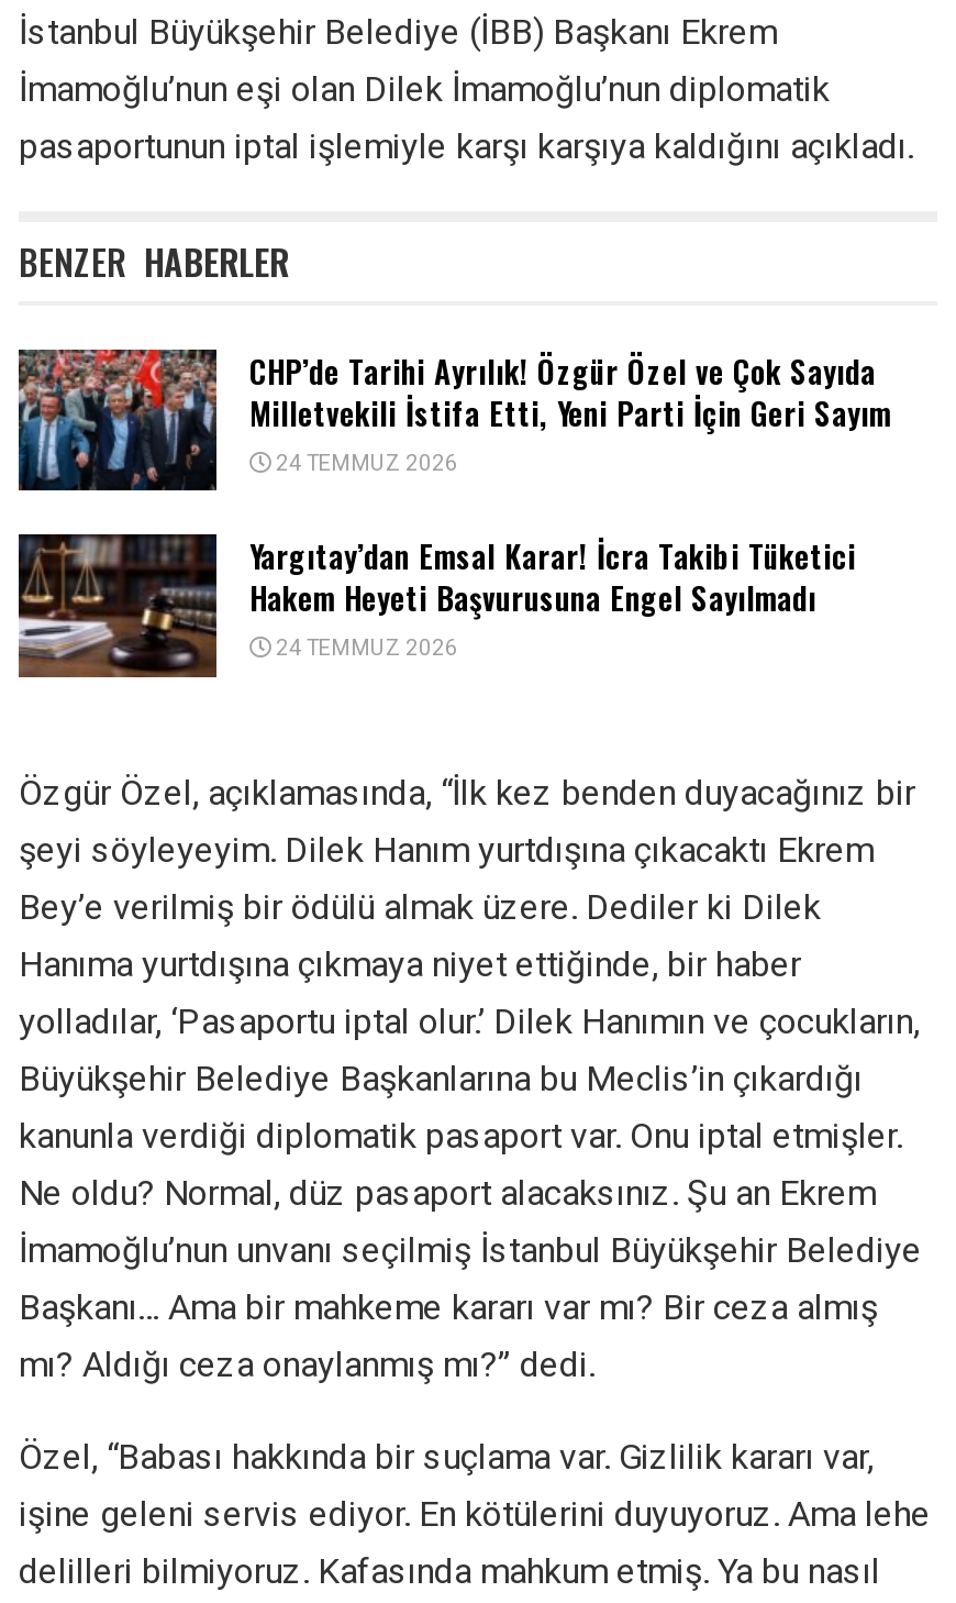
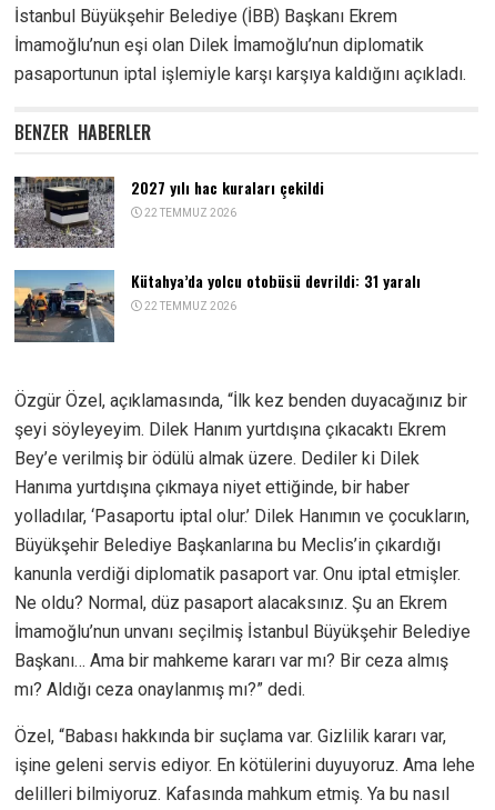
- [image]
- CHP’de Tarihi Ayrılık! Özgür Özel ve Çok Sayıda
- Milletvekili İstifa Etti, Yeni Parti İçin Geri Sayım
- 24 TEMMUZ 2026
+ [image]
+ 2027 yılı hac kuraları çekildi
+ 22 TEMMUZ 2026

- [image]
- Yargıtay’dan Emsal Karar! İcra Takibi Tüketici
- Hakem Heyeti Başvurusuna Engel Sayılmadı
- 24 TEMMUZ 2026
+ [image]
+ Kütahya’da yolcu otobüsü devrildi: 31 yaralı
+ 22 TEMMUZ 2026
